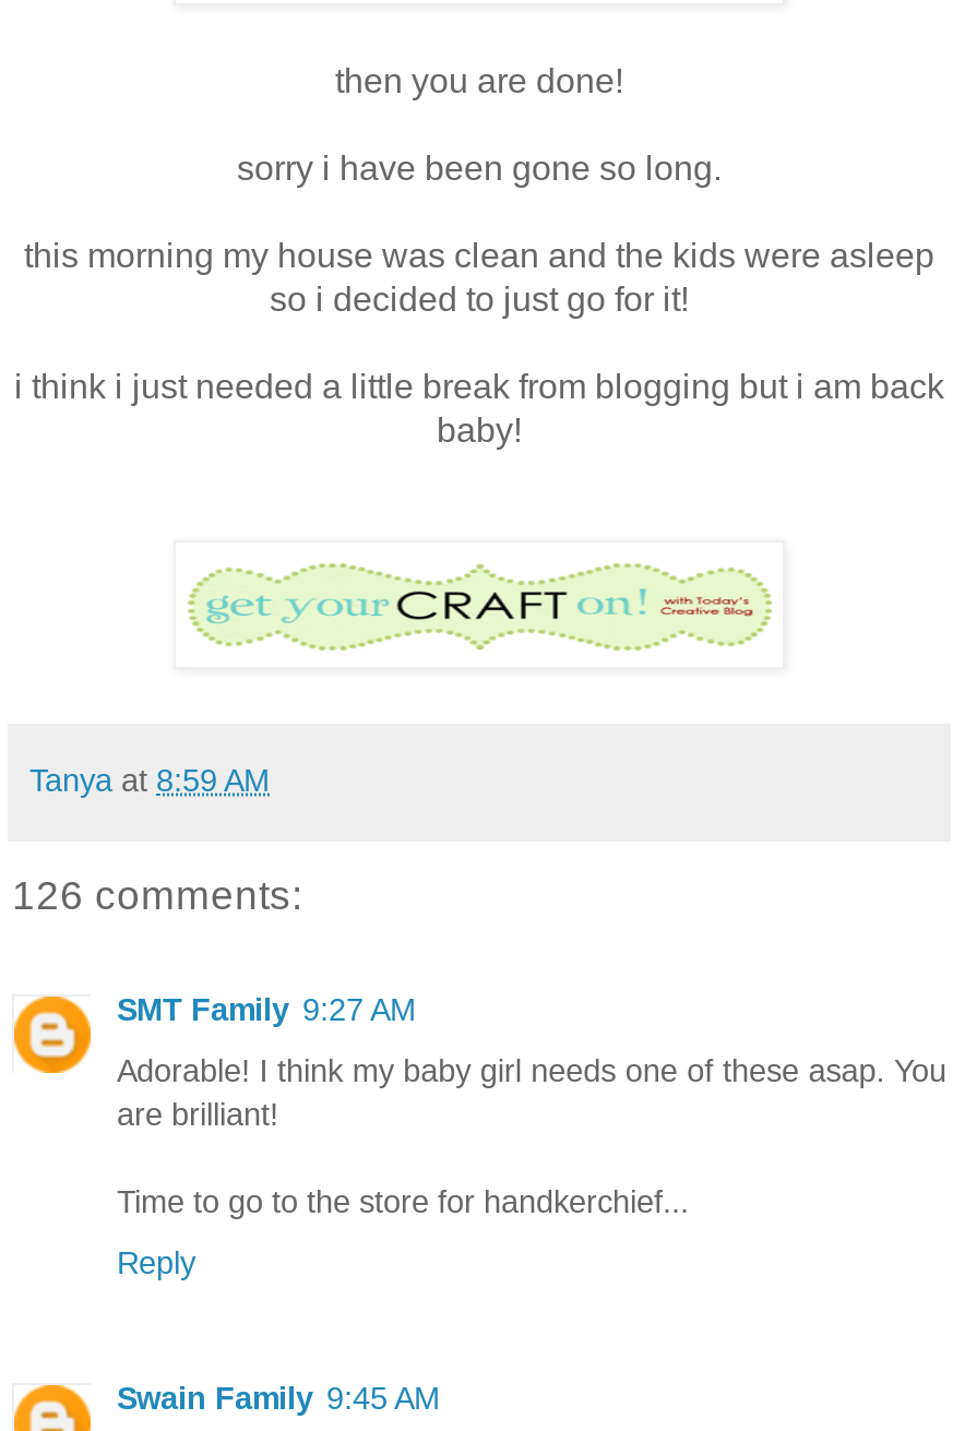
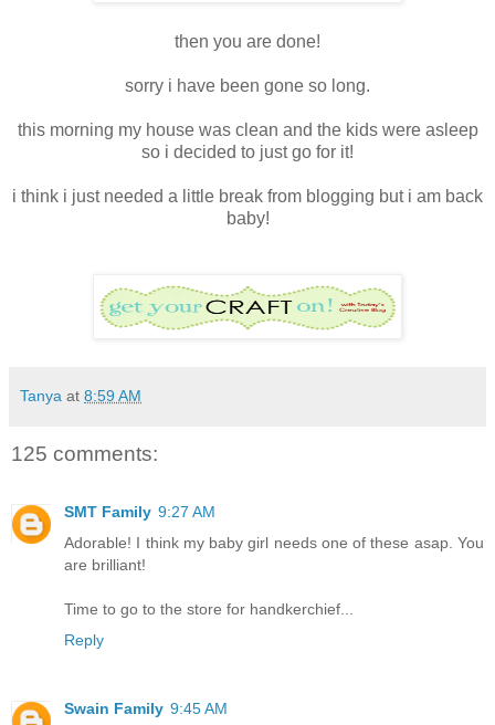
- 126 comments:
+ 125 comments:
